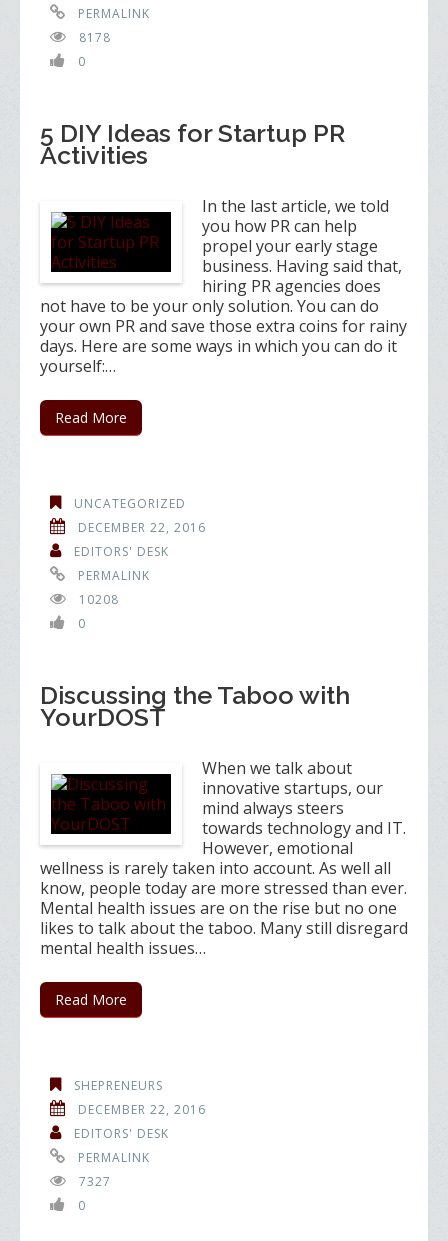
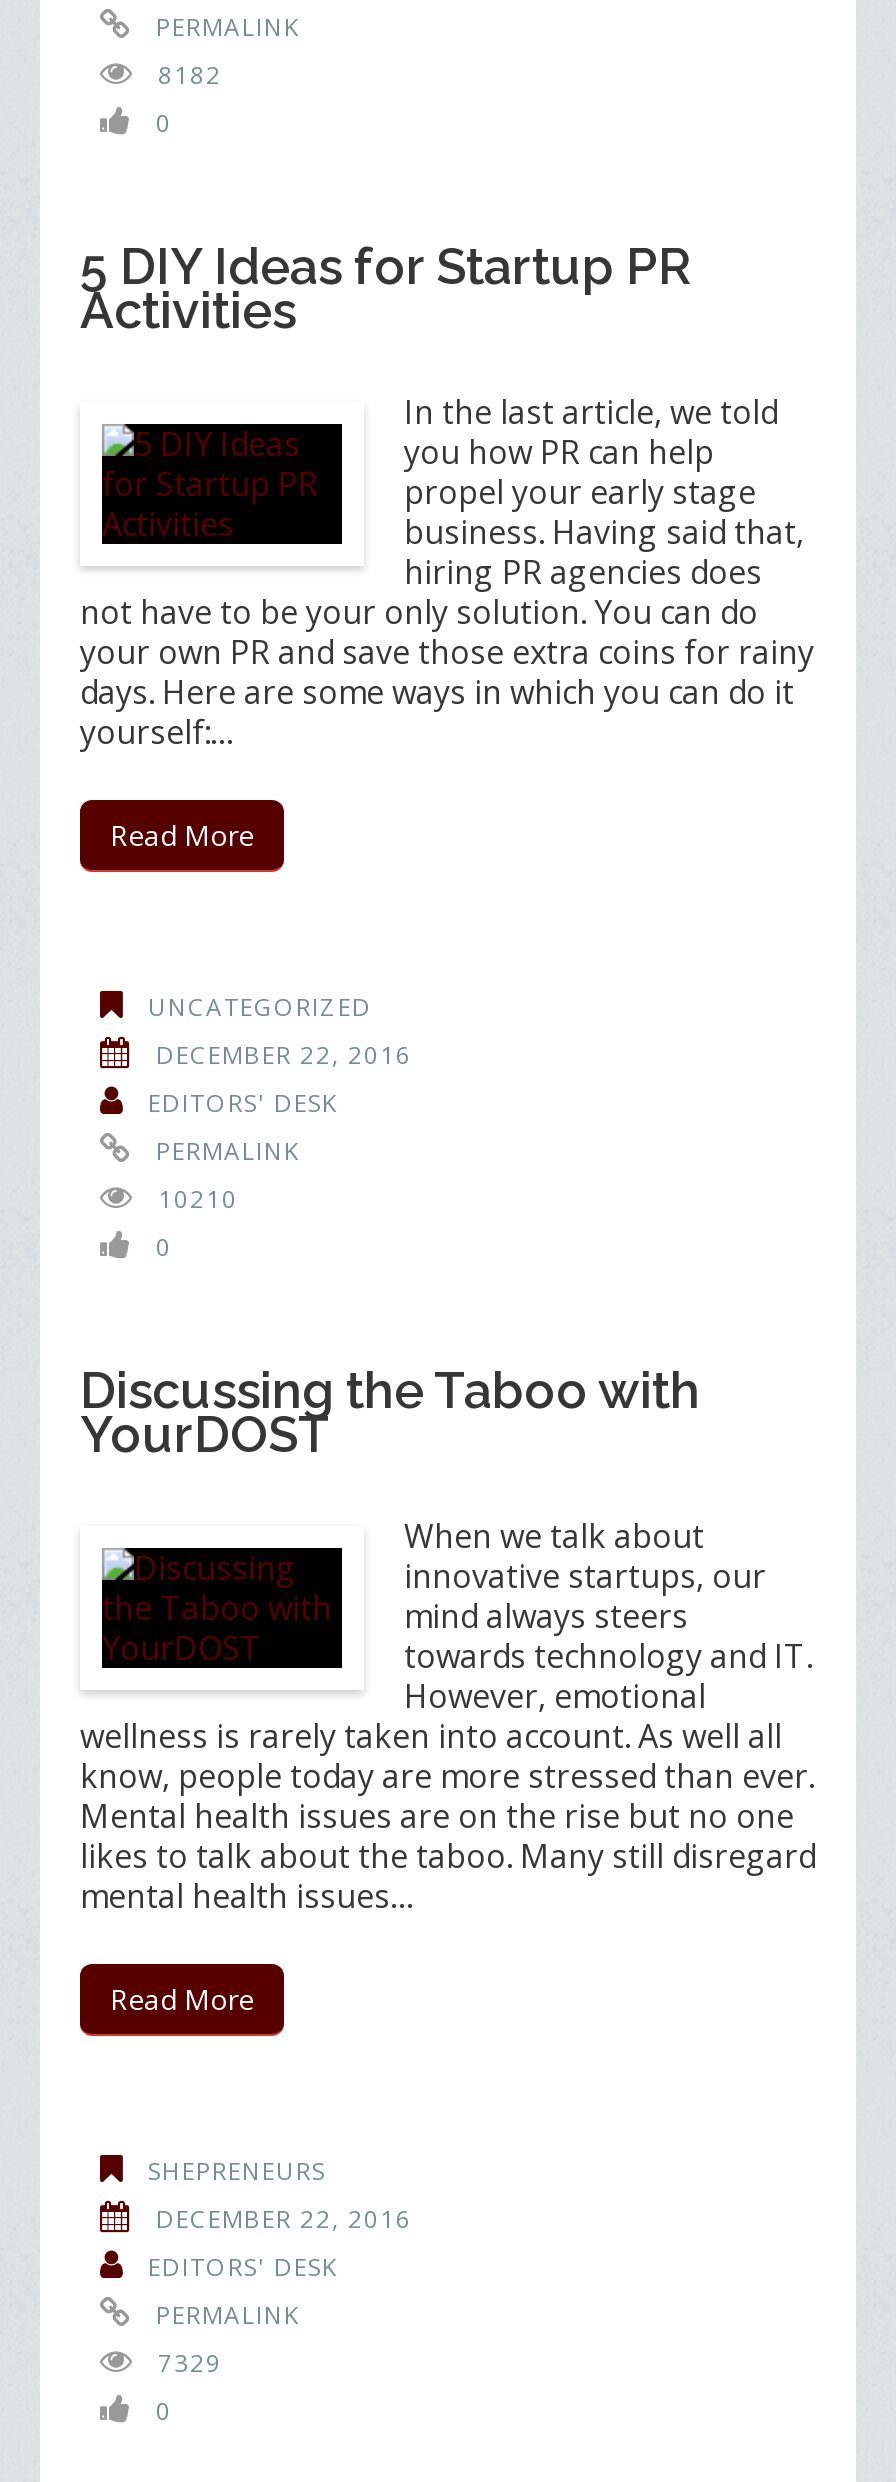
- 8178
+ 8182

- 10208
+ 10210

- 7327
+ 7329
